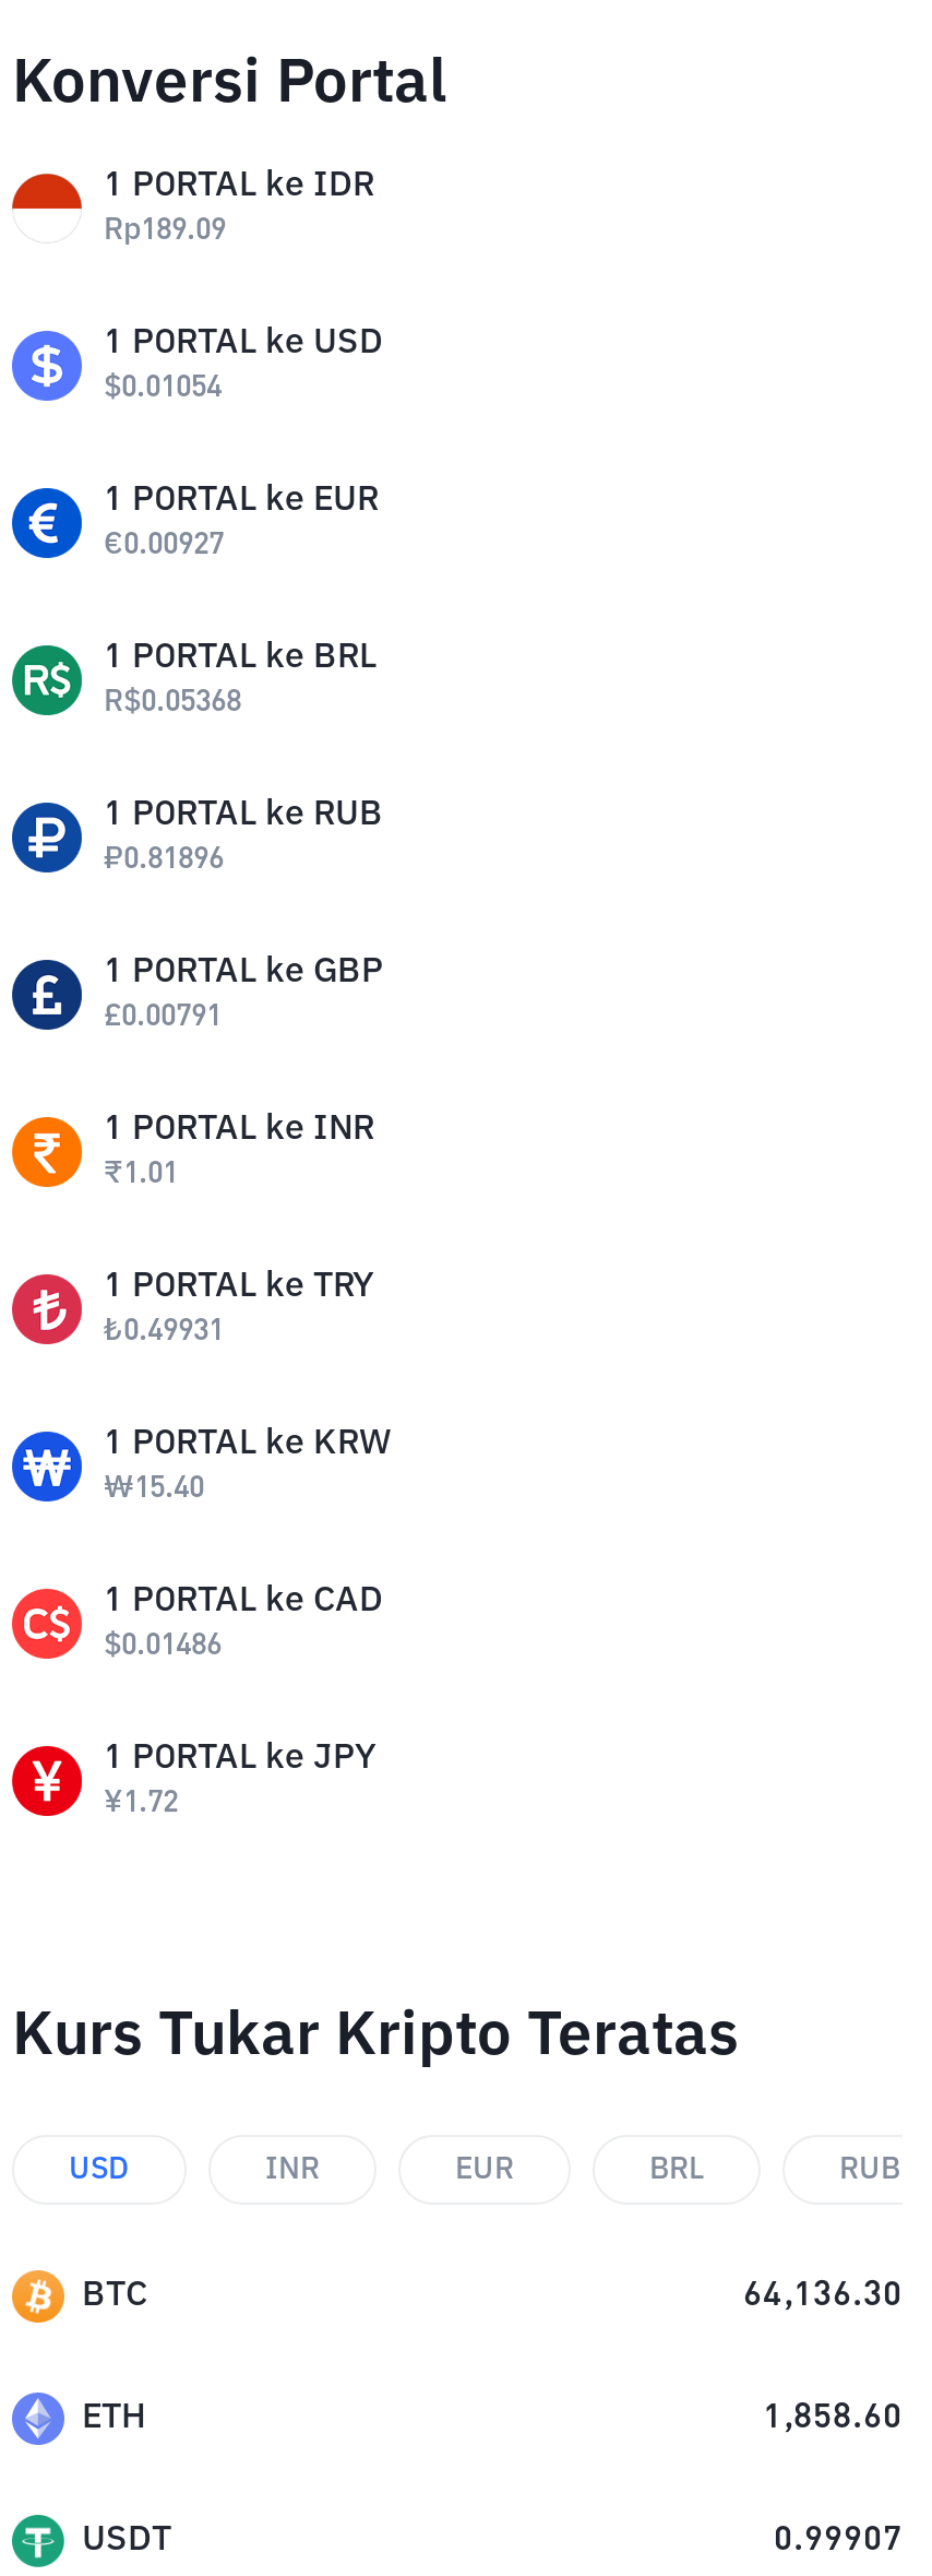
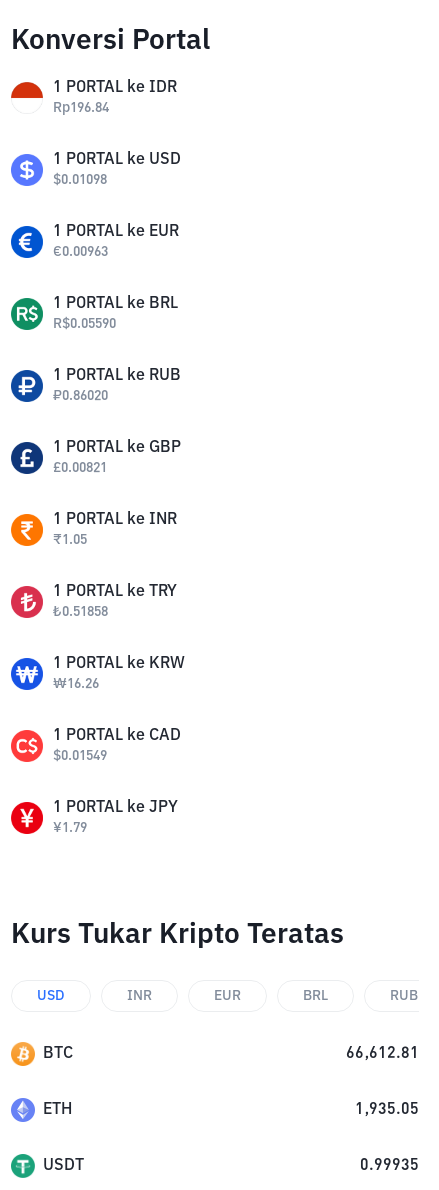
- Rp189.09
+ Rp196.84

- $0.01054
+ $0.01098

- €0.00927
+ €0.00963

- R$0.05368
+ R$0.05590

- ₽0.81896
+ ₽0.86020

- £0.00791
+ £0.00821

- ₹1.01
+ ₹1.05

- ₺0.49931
+ ₺0.51858

- ₩15.40
+ ₩16.26

- $0.01486
+ $0.01549

- ¥1.72
+ ¥1.79

- 64,136.30
+ 66,612.81

- 1,858.60
+ 1,935.05

- 0.99907
+ 0.99935
